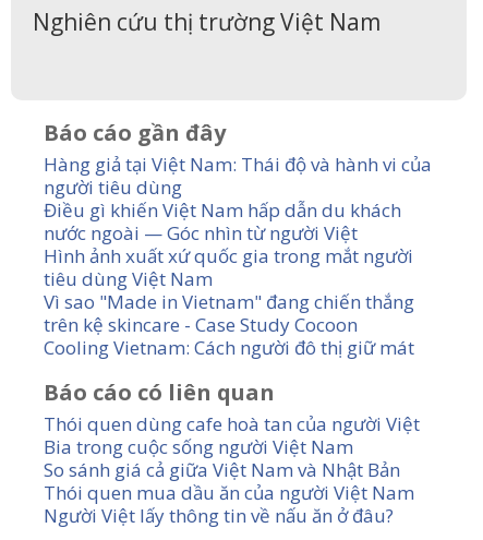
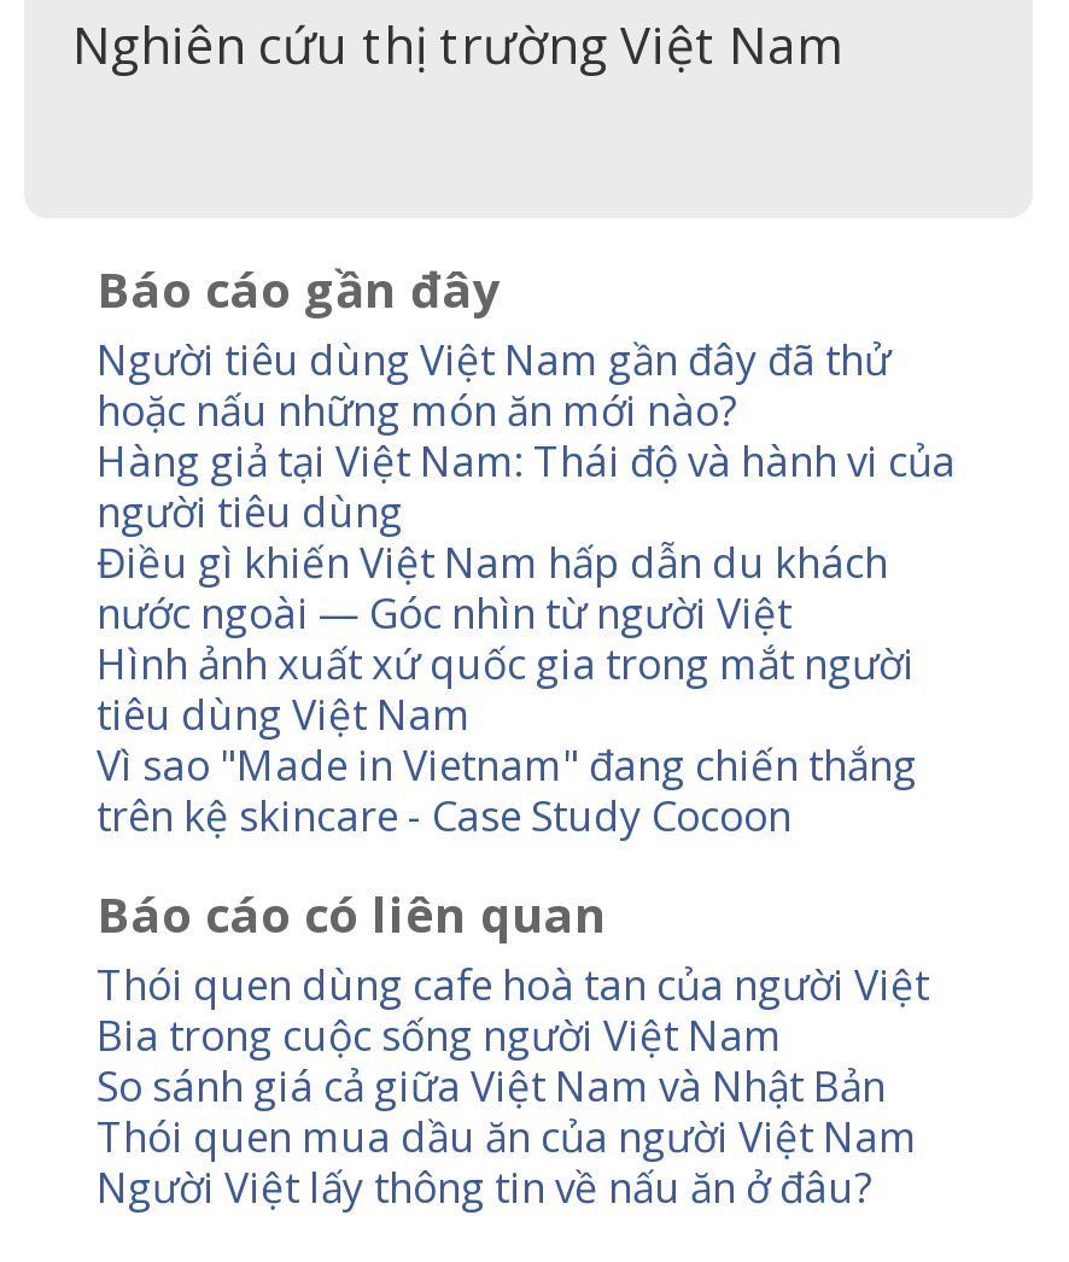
+ Người tiêu dùng Việt Nam gần đây đã thử
+ hoặc nấu những món ăn mới nào?

moved down: Hàng giả tại Việt Nam: Thái độ và hành vi của | người tiêu dùng | Điều gì khiến Việt Nam hấp dẫn du khách | nước ngoài — Góc nhìn từ người Việt | Hình ảnh xuất xứ quốc gia trong mắt người | tiêu dùng Việt Nam | Vì sao "Made in Vietnam" đang chiến thắng | trên kệ skincare - Case Study Cocoon

- Cooling Vietnam: Cách người đô thị giữ mát
